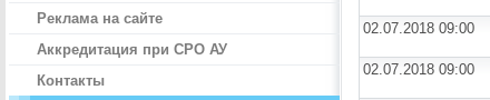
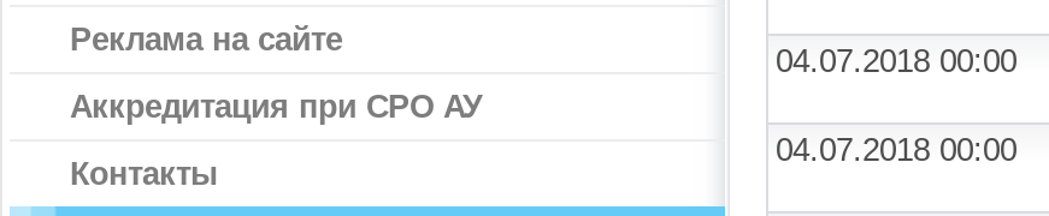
- 02.07.2018 09:00
+ 04.07.2018 00:00

- 02.07.2018 09:00
+ 04.07.2018 00:00
